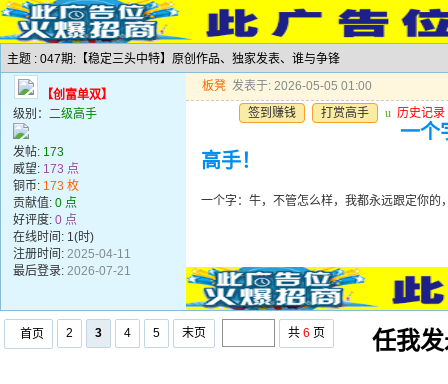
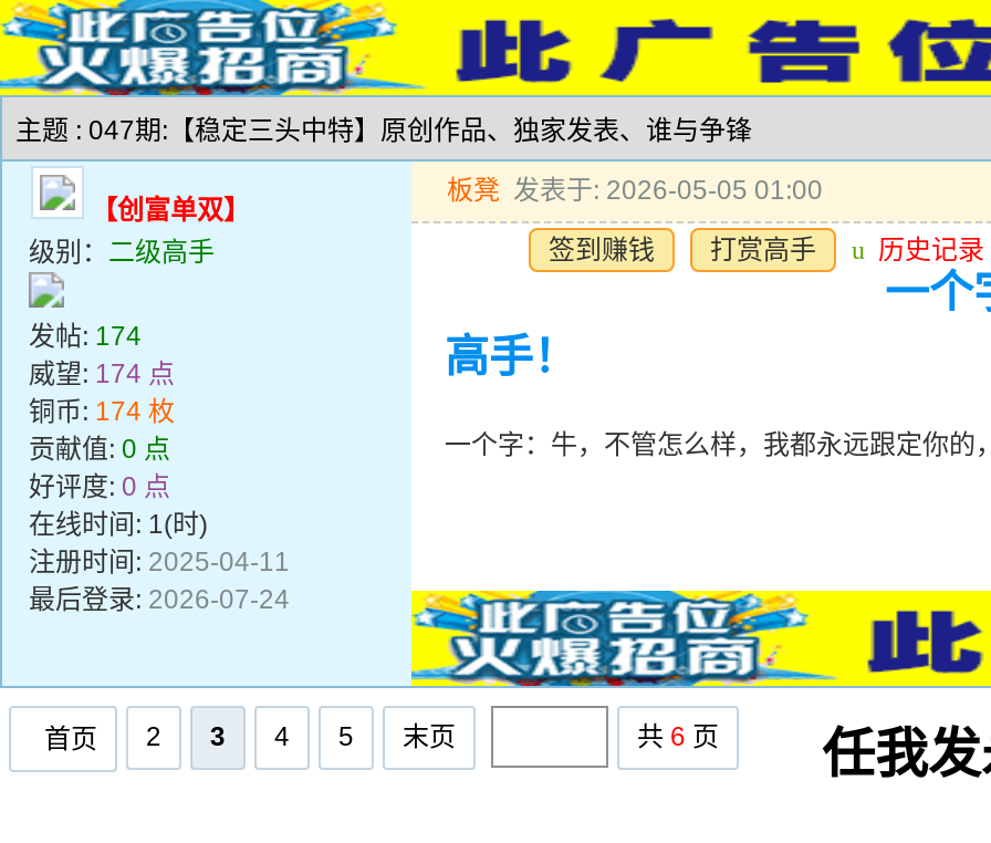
- 发帖: 173
+ 发帖: 174

- 威望: 173 点
+ 威望: 174 点

- 铜币: 173 枚
+ 铜币: 174 枚

- 最后登录: 2026-07-21
+ 最后登录: 2026-07-24
